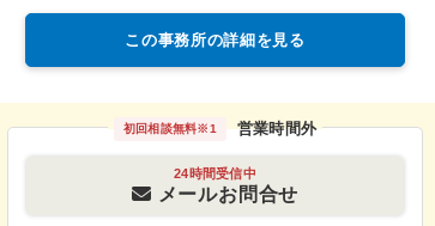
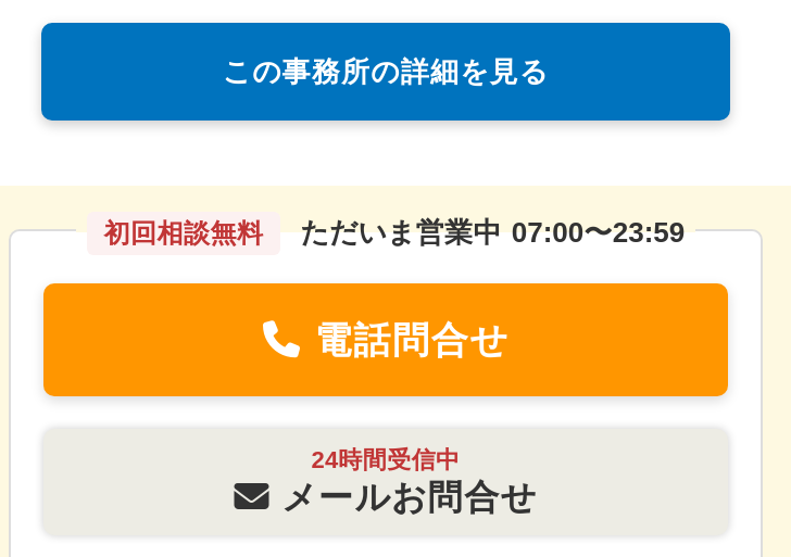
- 初回相談無料※1
- 営業時間外
+ 初回相談無料
+ ただいま営業中 07:00〜23:59
+ 電話問合せ
